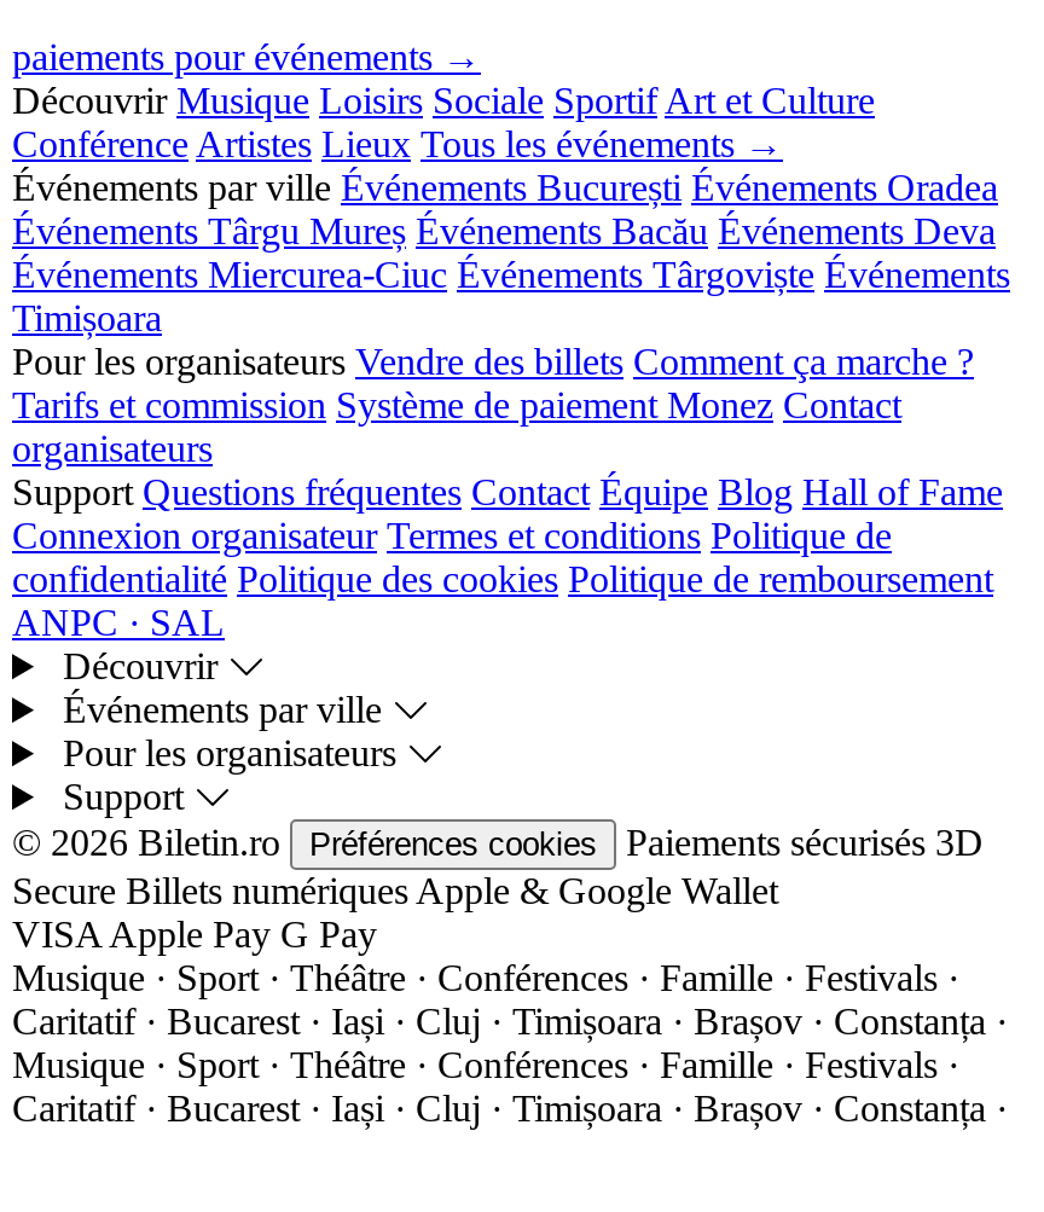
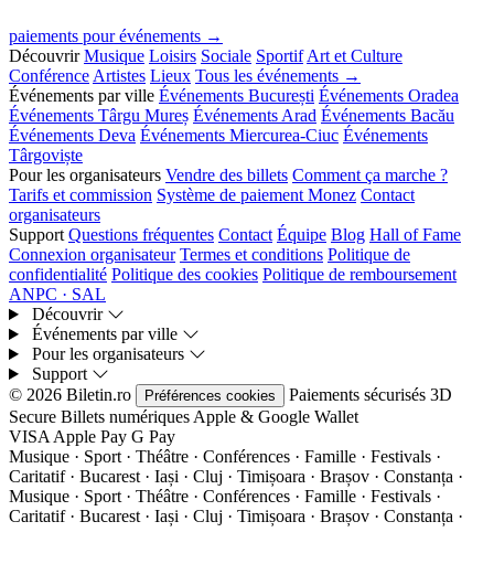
- Événements Târgu Mureș Événements Bacău Événements Deva
- Événements Miercurea-Ciuc Événements Târgoviște Événements
- Timișoara
+ Événements Târgu Mureș Événements Arad Événements Bacău
+ Événements Deva Événements Miercurea-Ciuc Événements
+ Târgoviște
